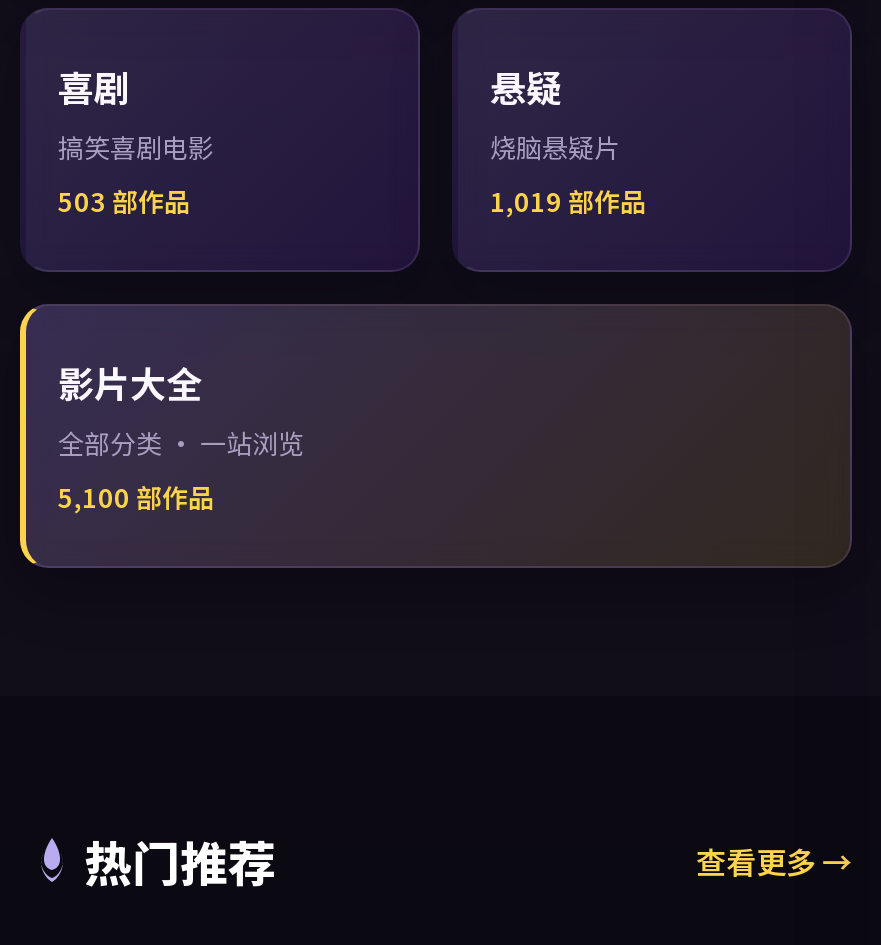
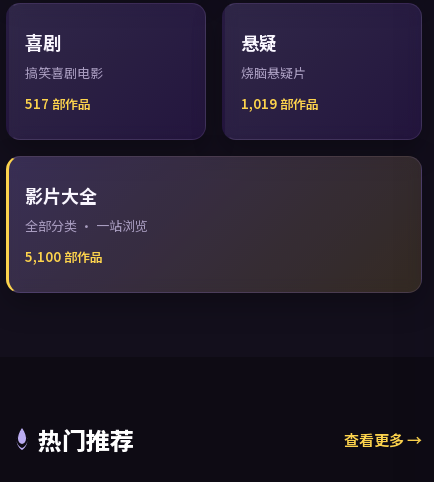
- 503部作品
+ 517部作品
